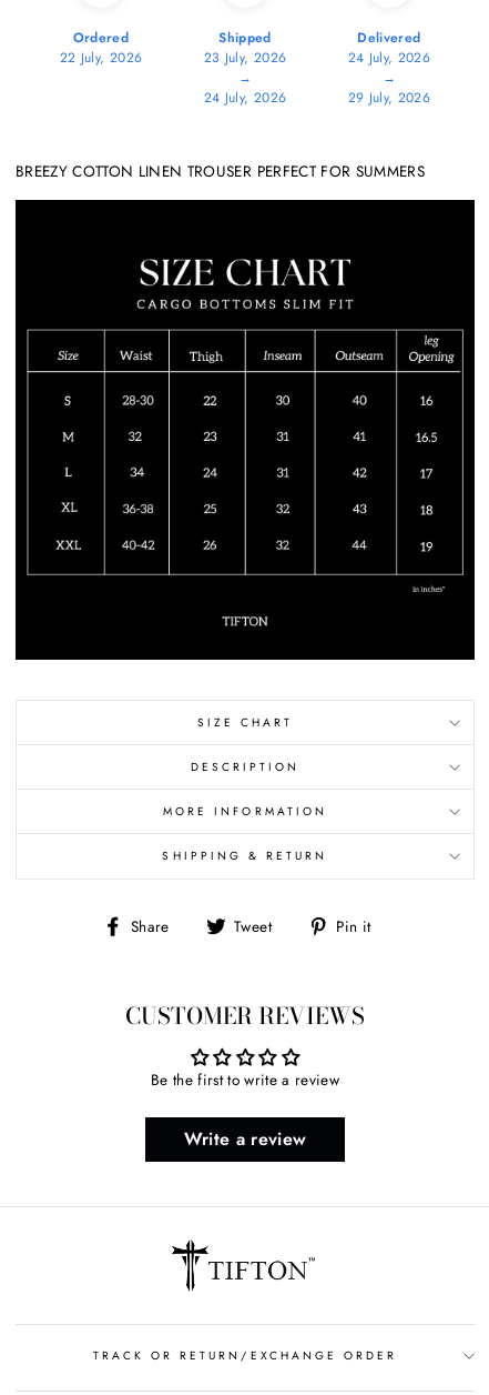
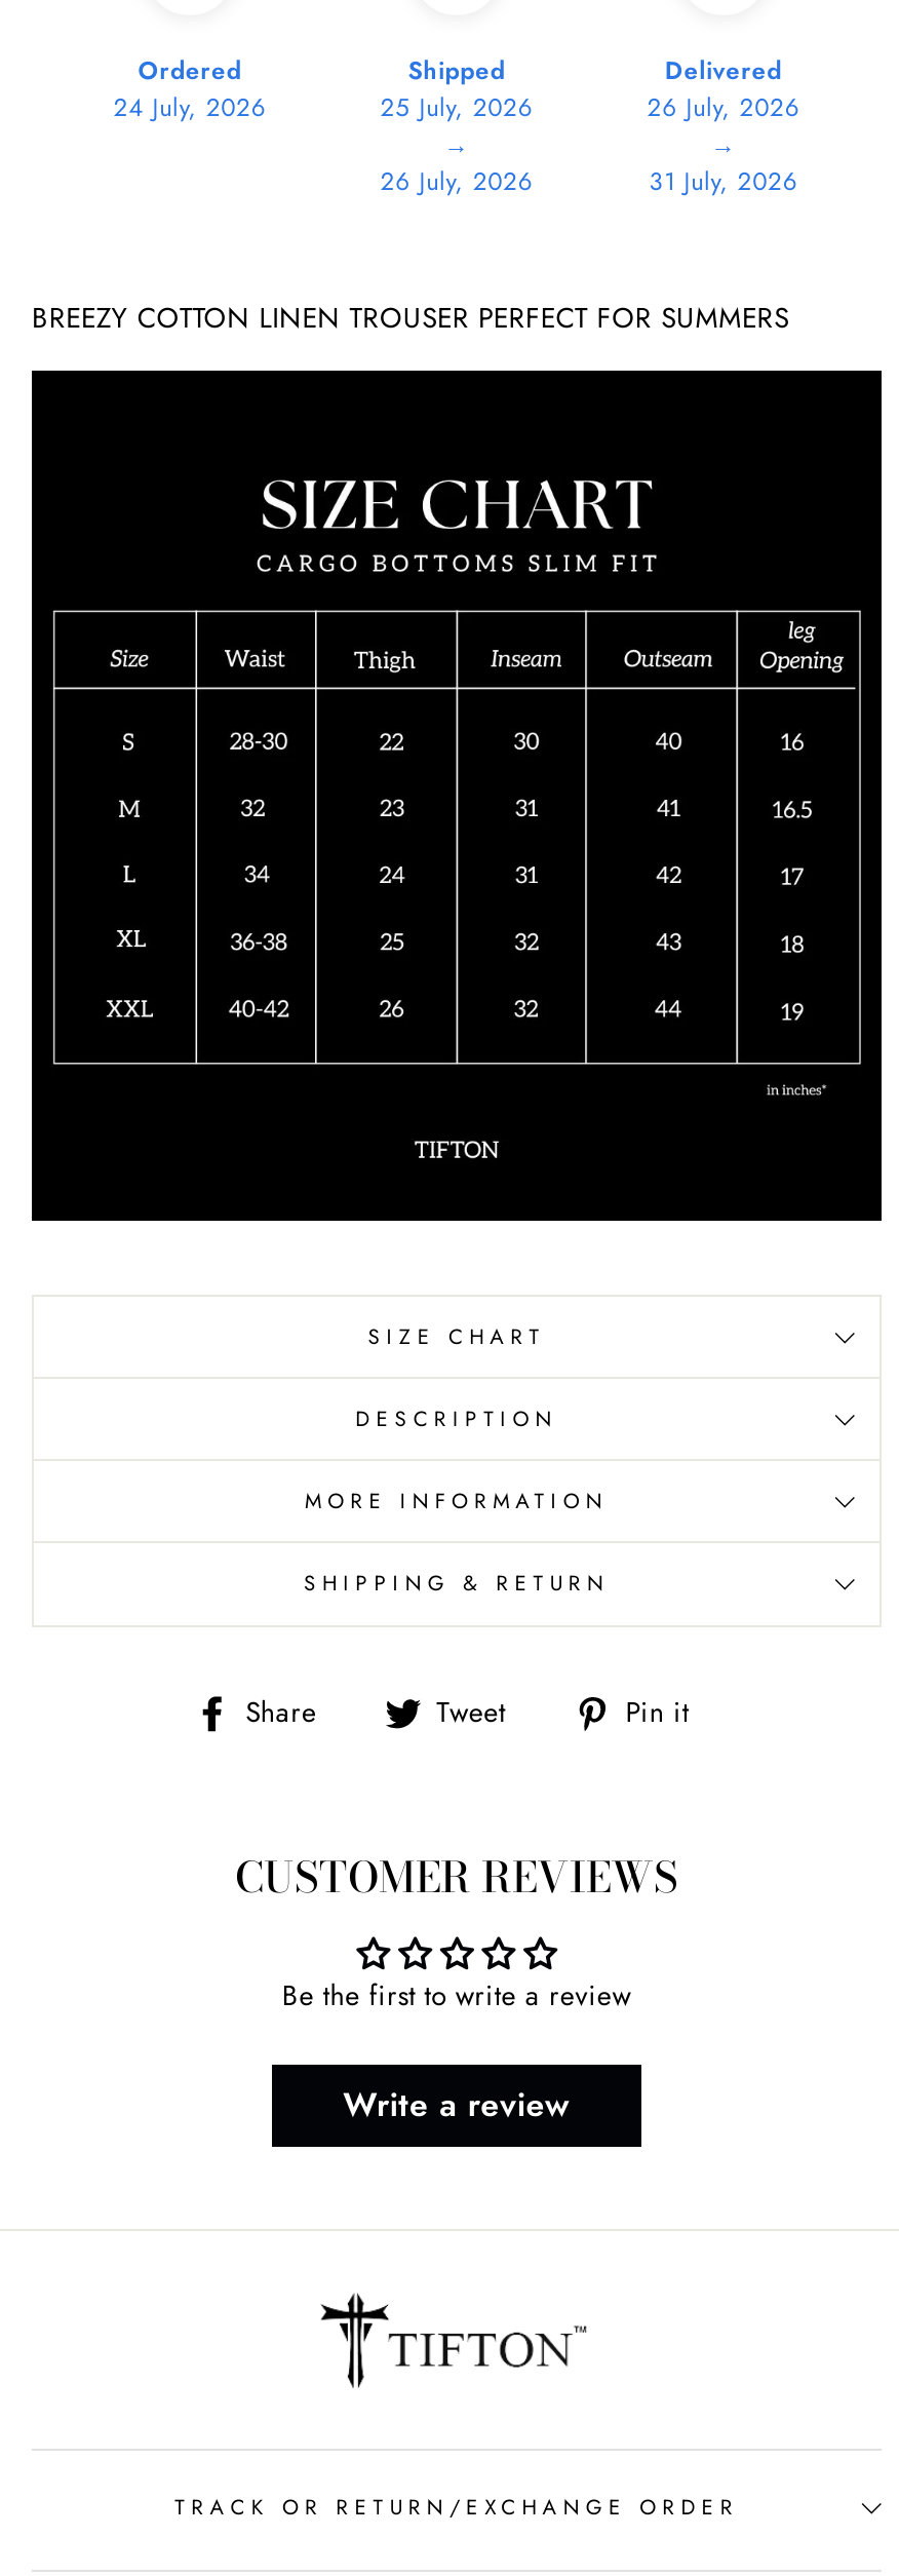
- 22 July, 2026
+ 24 July, 2026

- 23 July, 2026
+ 25 July, 2026

- 24 July, 2026
+ 26 July, 2026

- 24 July, 2026
+ 26 July, 2026

- 29 July, 2026
+ 31 July, 2026
